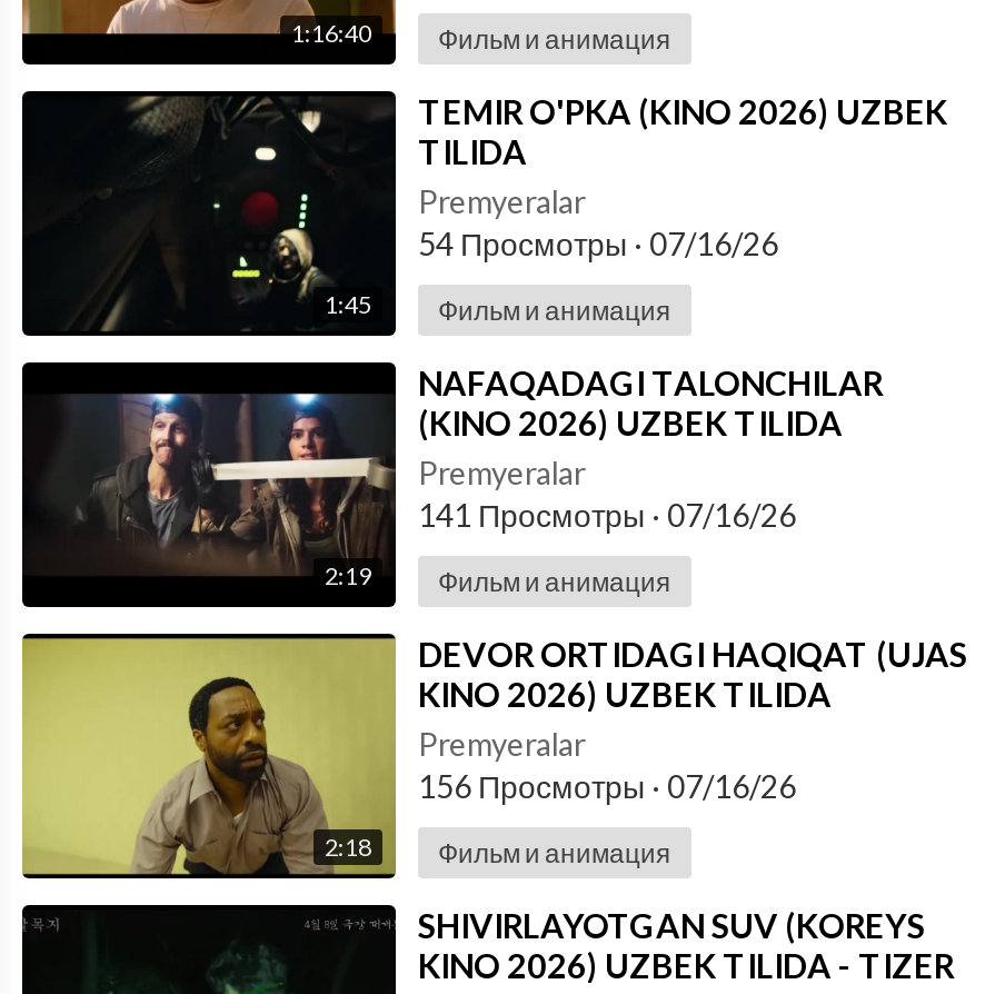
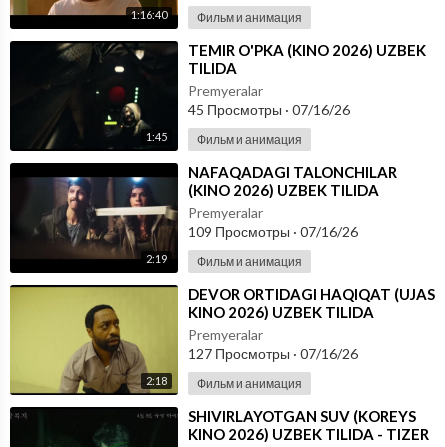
- 54 Просмотры · 07/16/26
+ 45 Просмотры · 07/16/26

- 141 Просмотры · 07/16/26
+ 109 Просмотры · 07/16/26

- 156 Просмотры · 07/16/26
+ 127 Просмотры · 07/16/26
